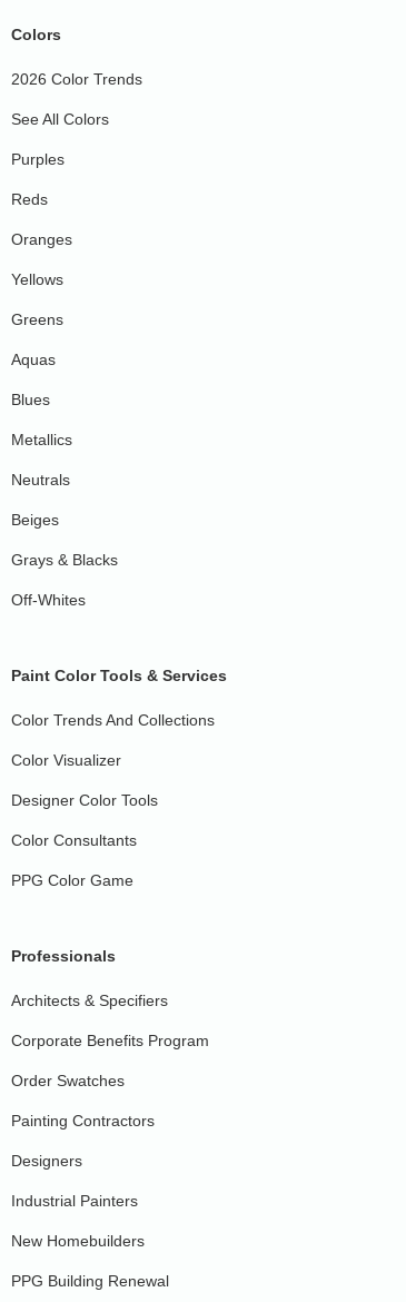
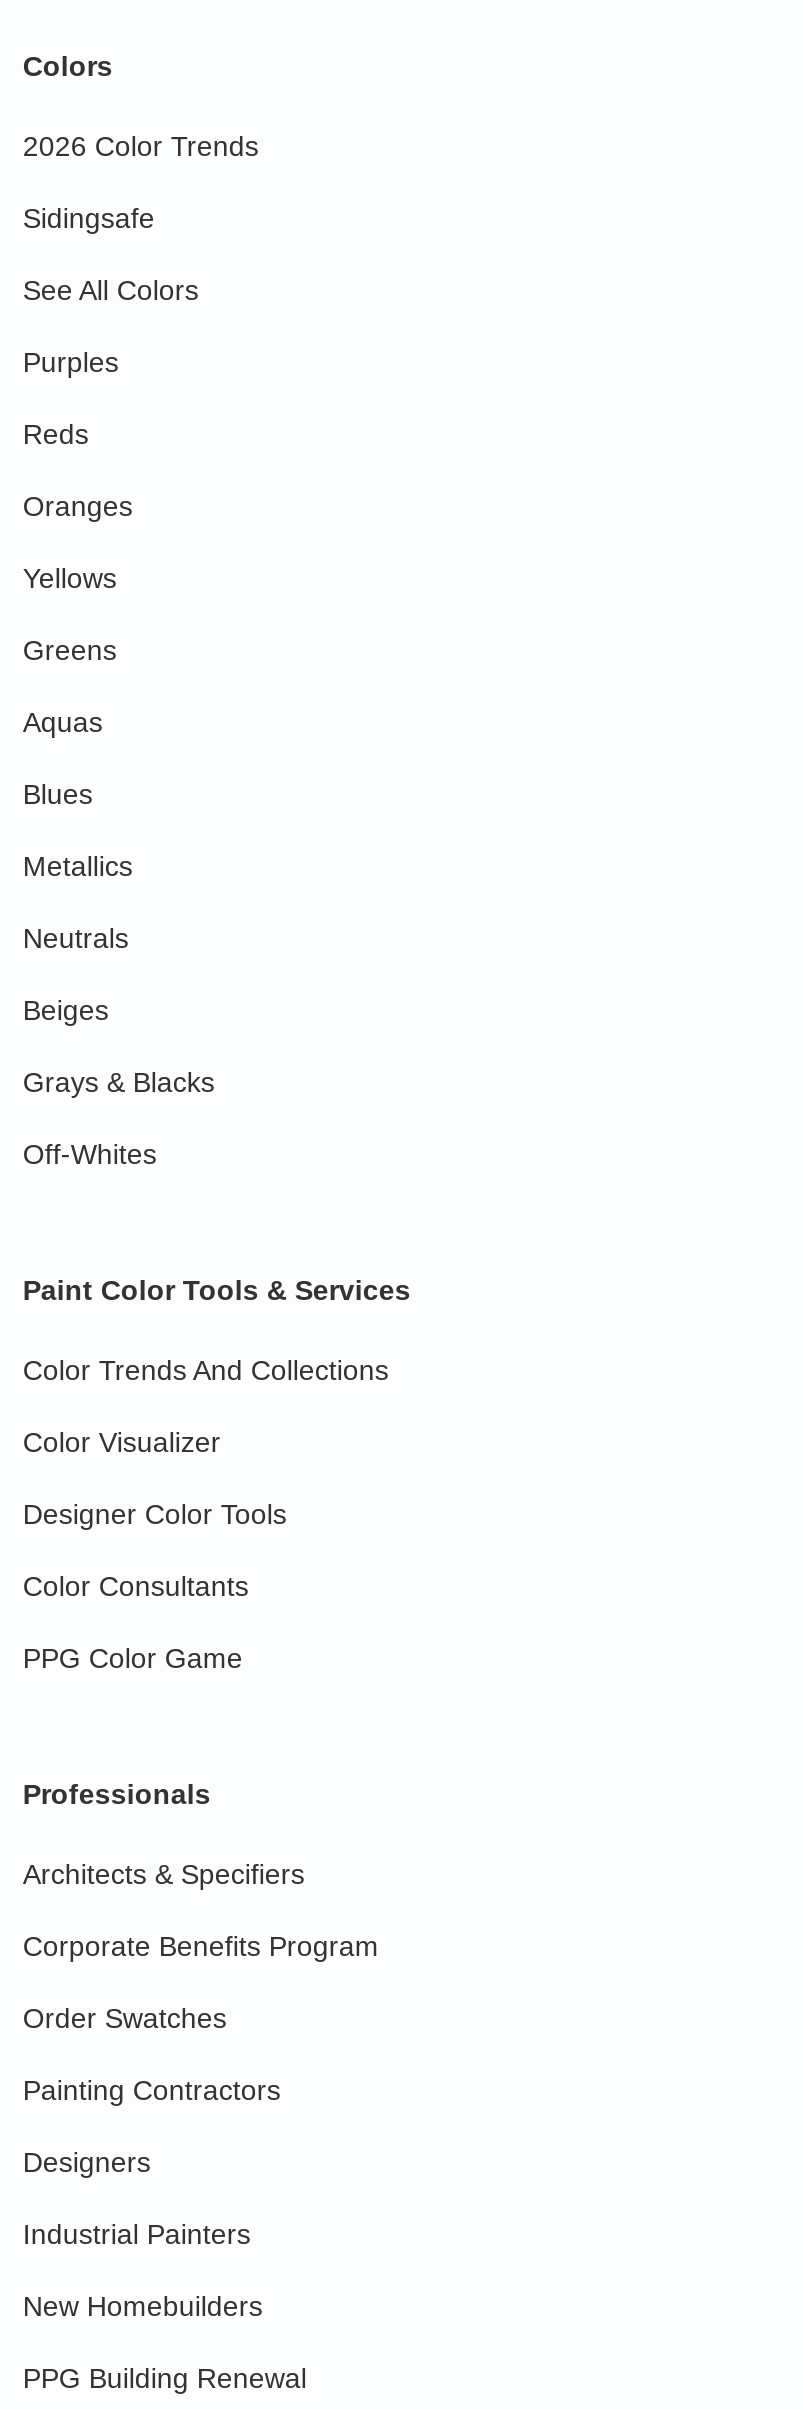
+ Sidingsafe
